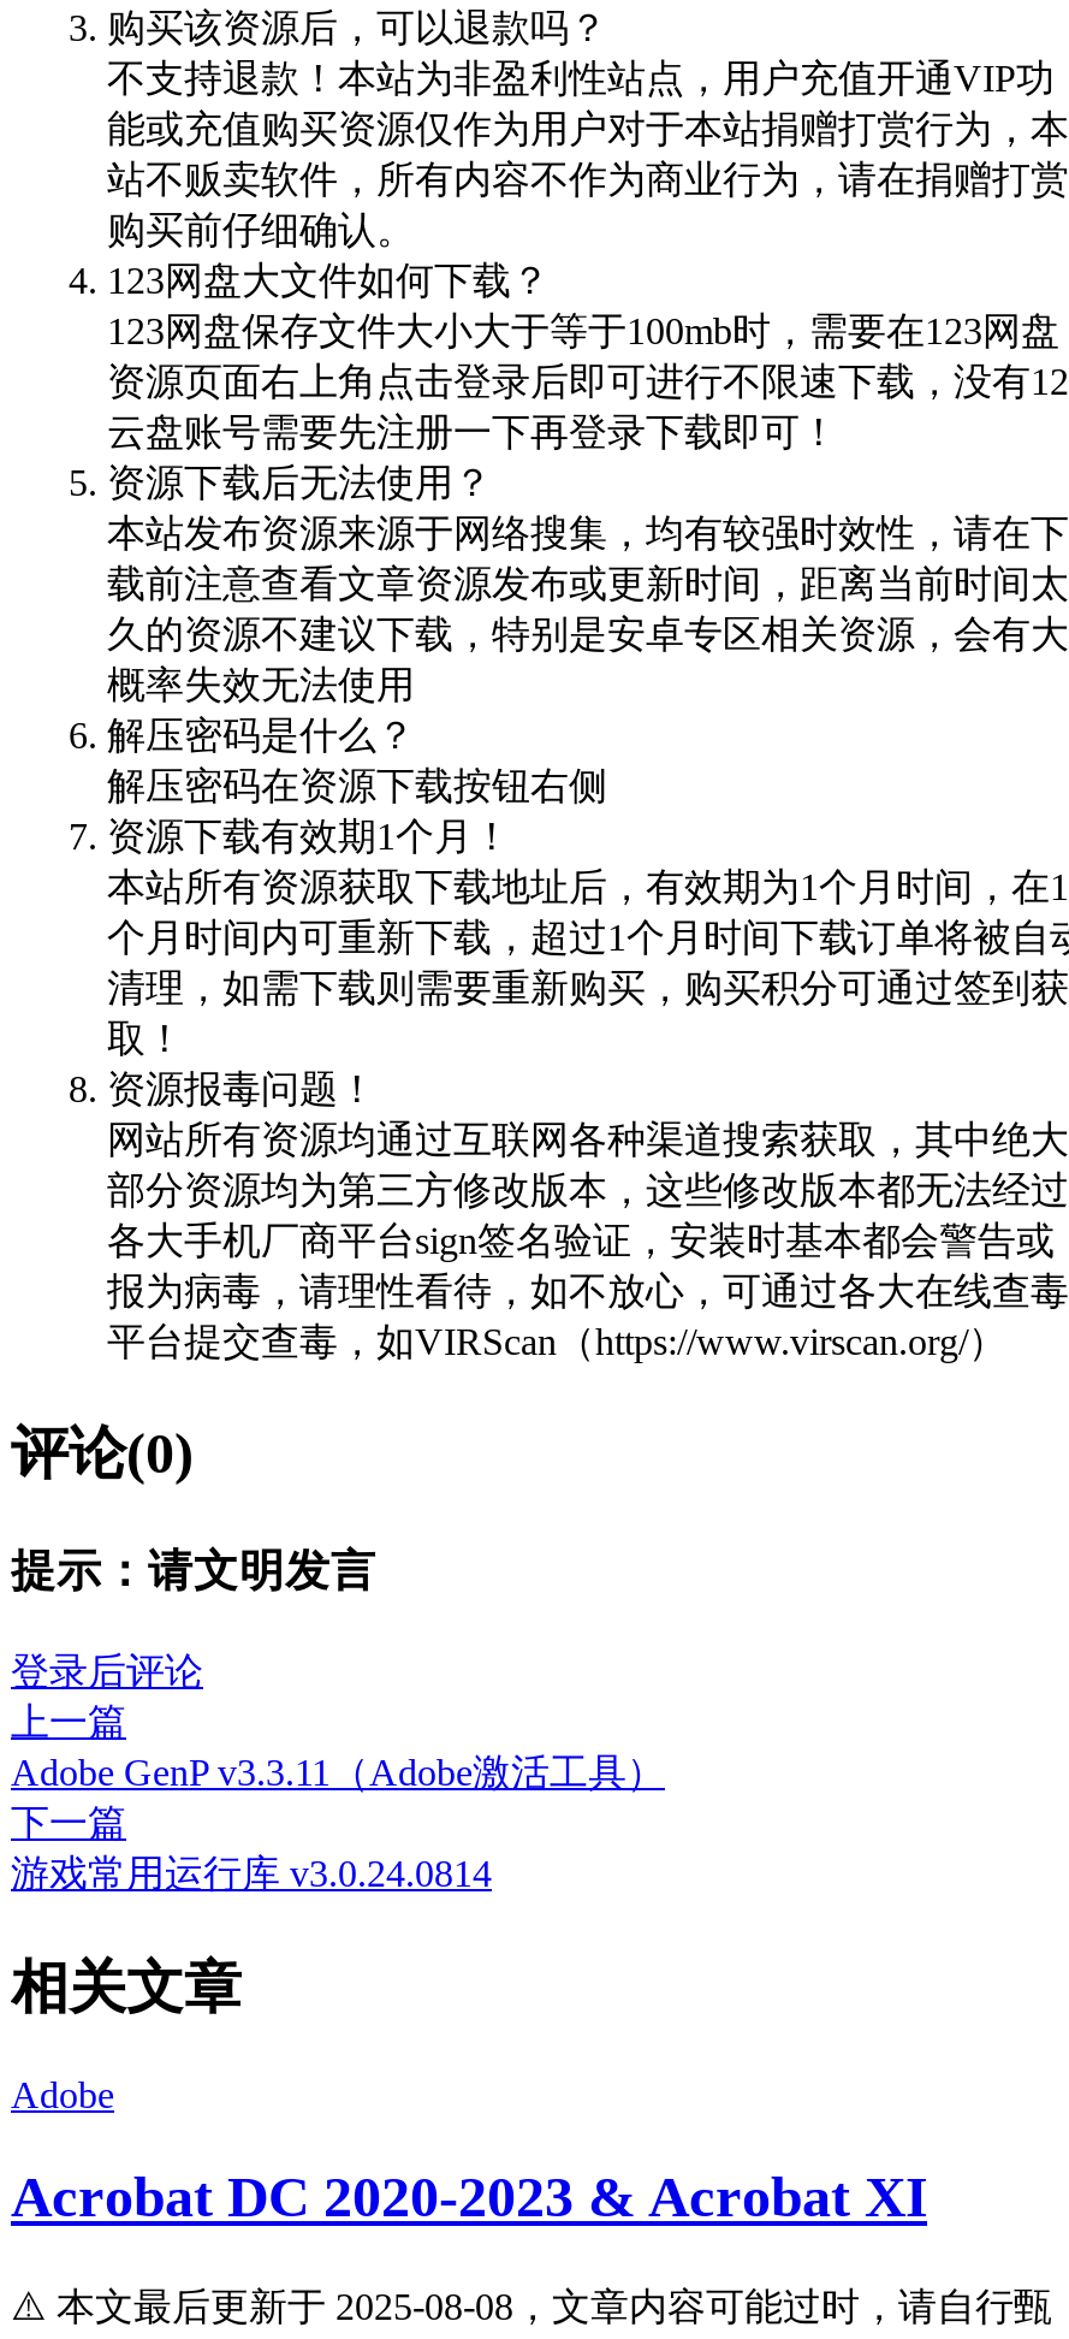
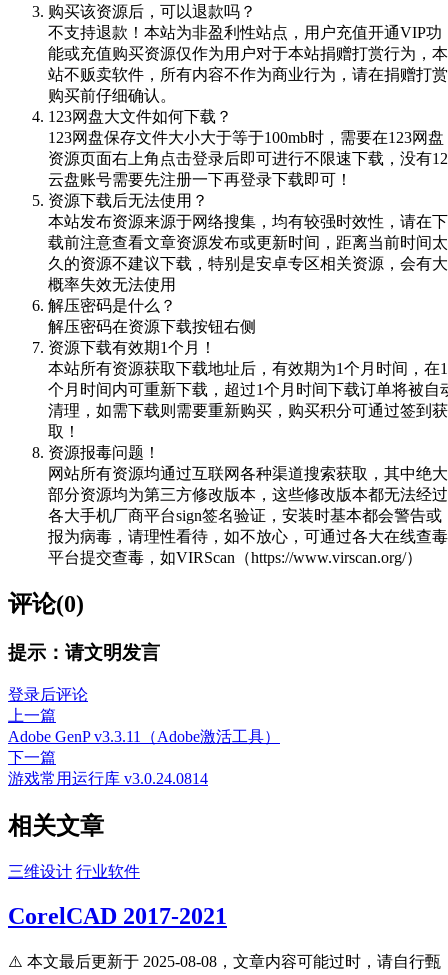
- Adobe
+ 三维设计 行业软件

- Acrobat DC 2020-2023 & Acrobat XI
+ CorelCAD 2017-2021
